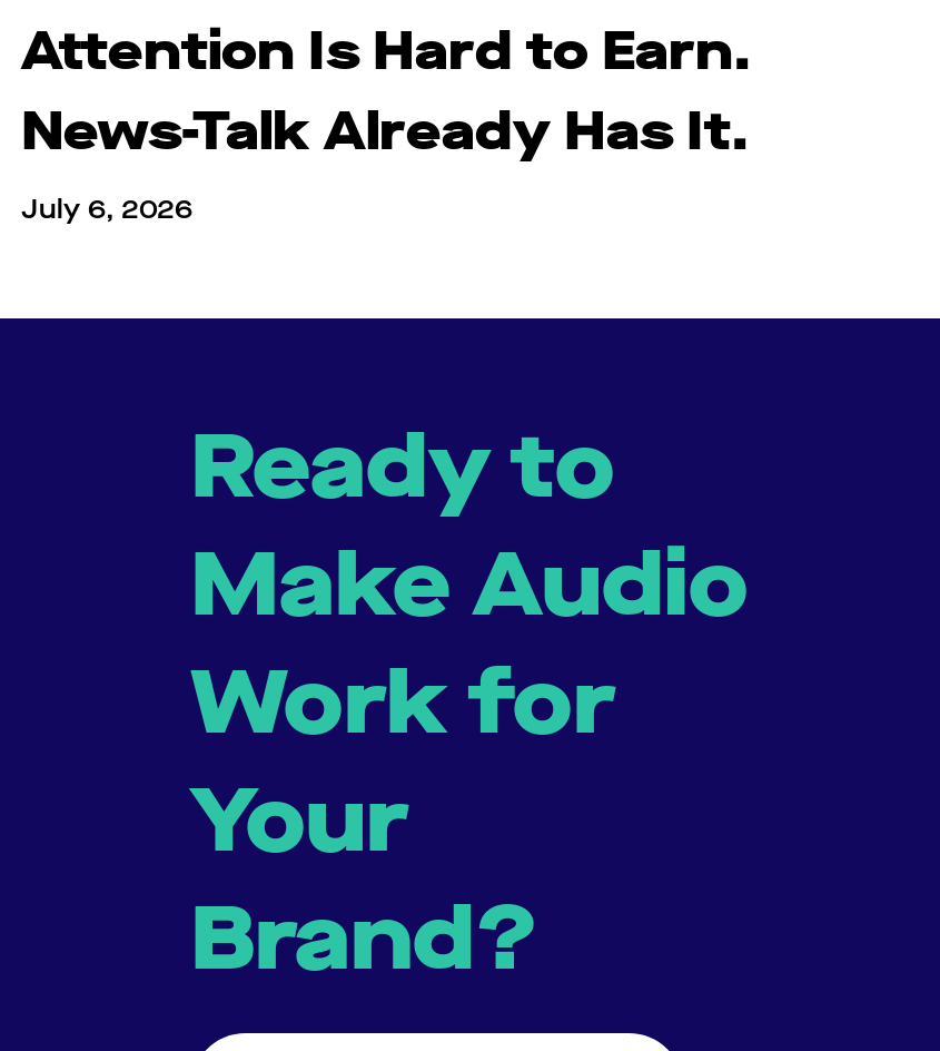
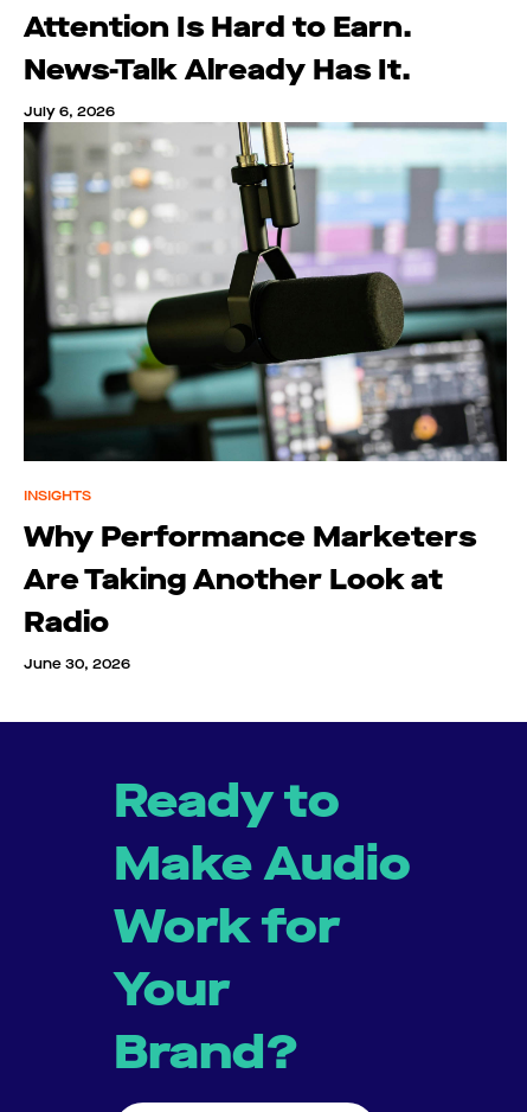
+ [image]
+ INSIGHTS
+ Why Performance Marketers
+ Are Taking Another Look at
+ Radio
+ June 30, 2026
